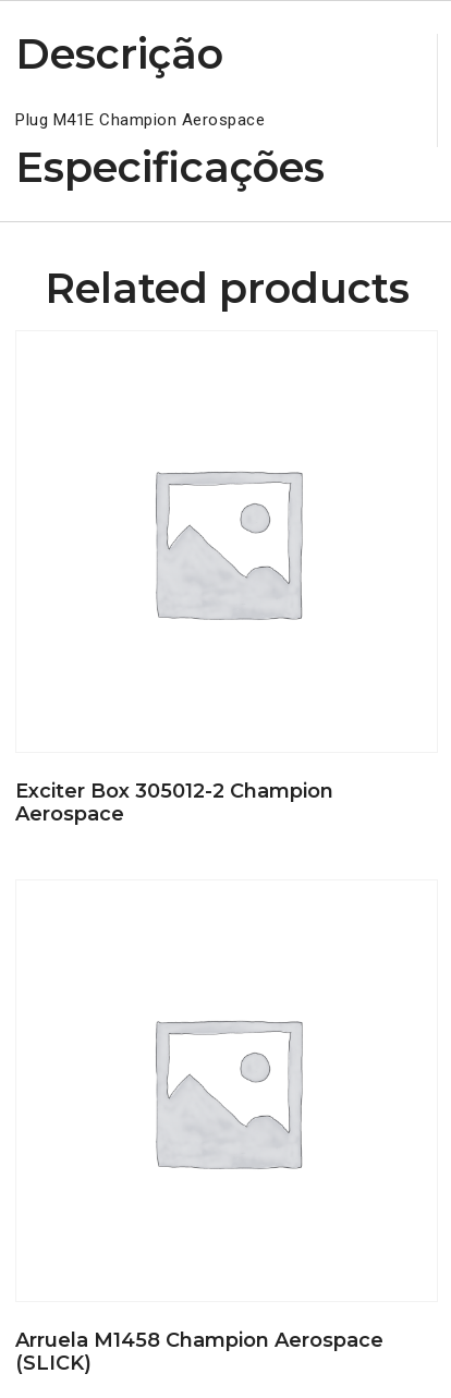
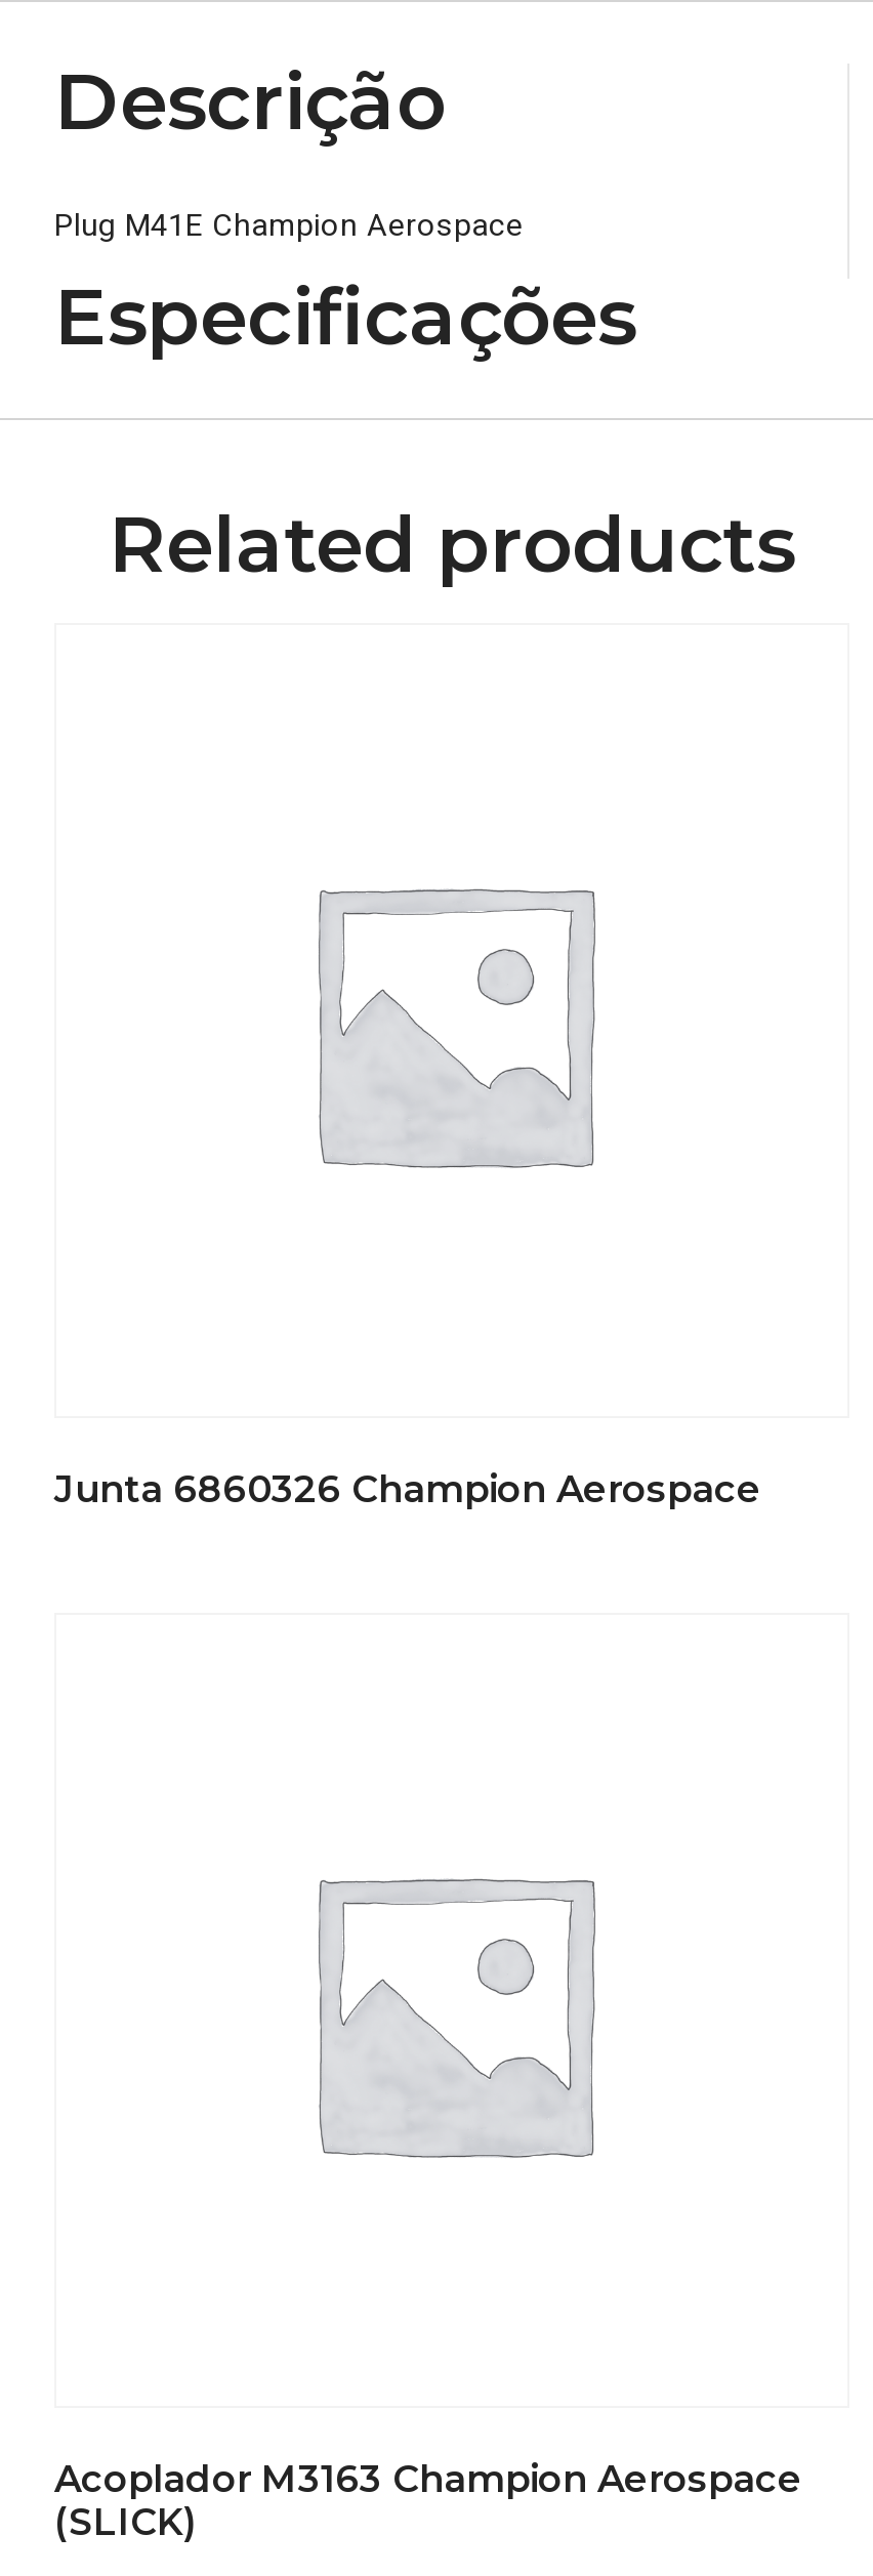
- Exciter Box 305012-2 Champion
- Aerospace
+ Junta 6860326 Champion Aerospace

- Arruela M1458 Champion Aerospace
+ Acoplador M3163 Champion Aerospace
